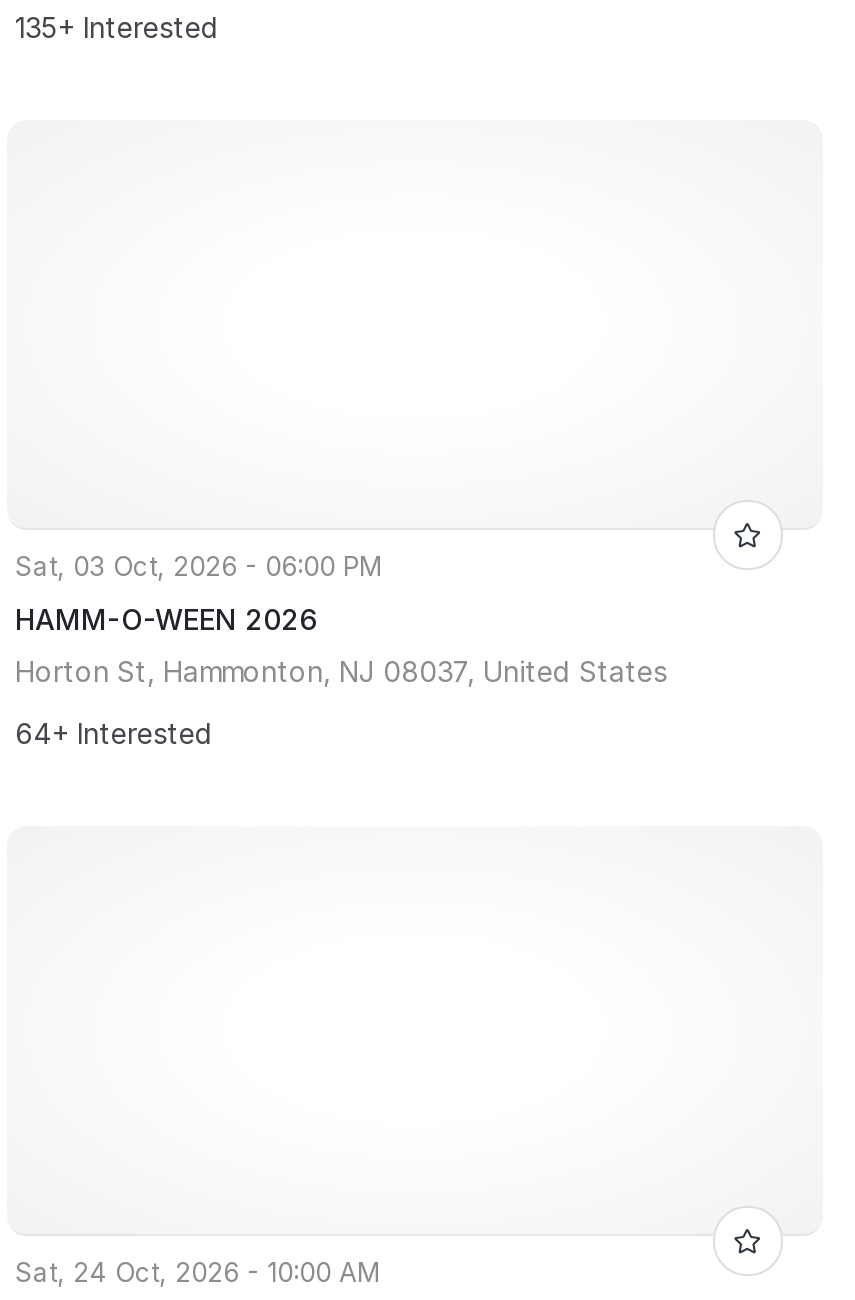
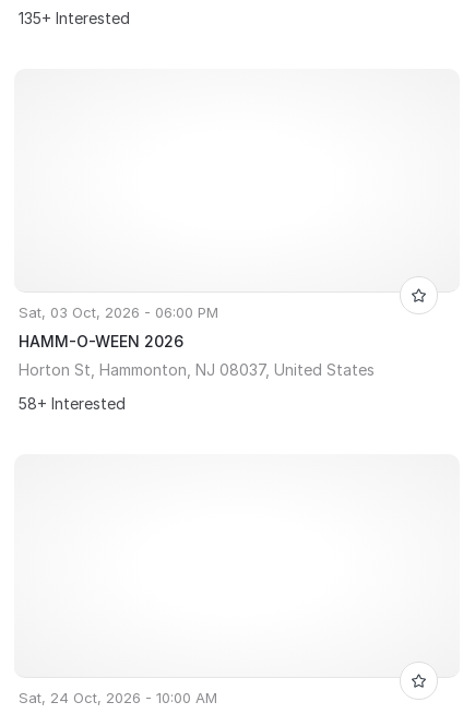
- 64+ Interested
+ 58+ Interested
